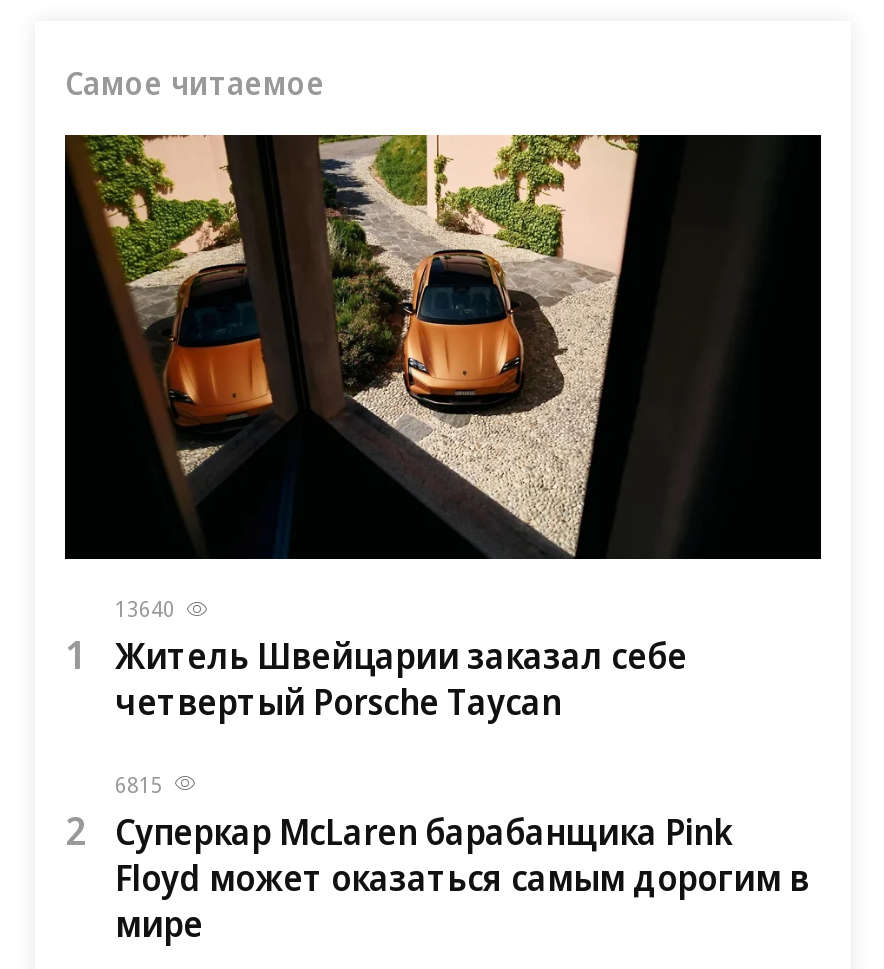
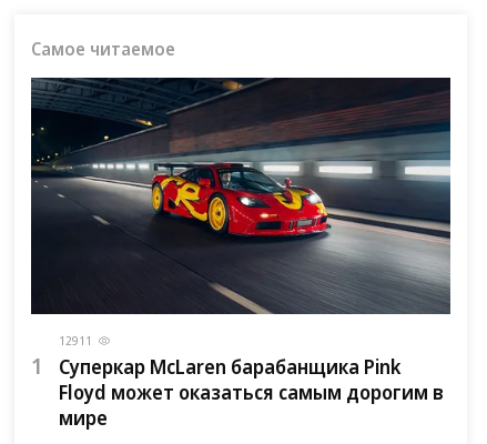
- [image]
- 13640
- Житель Швейцарии заказал себе
- четвертый Porsche Taycan
- 6815
+ [image]
+ 12911
